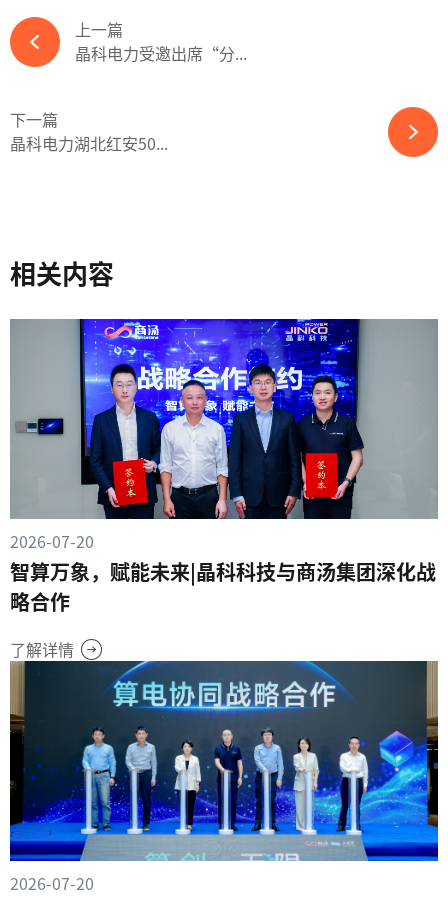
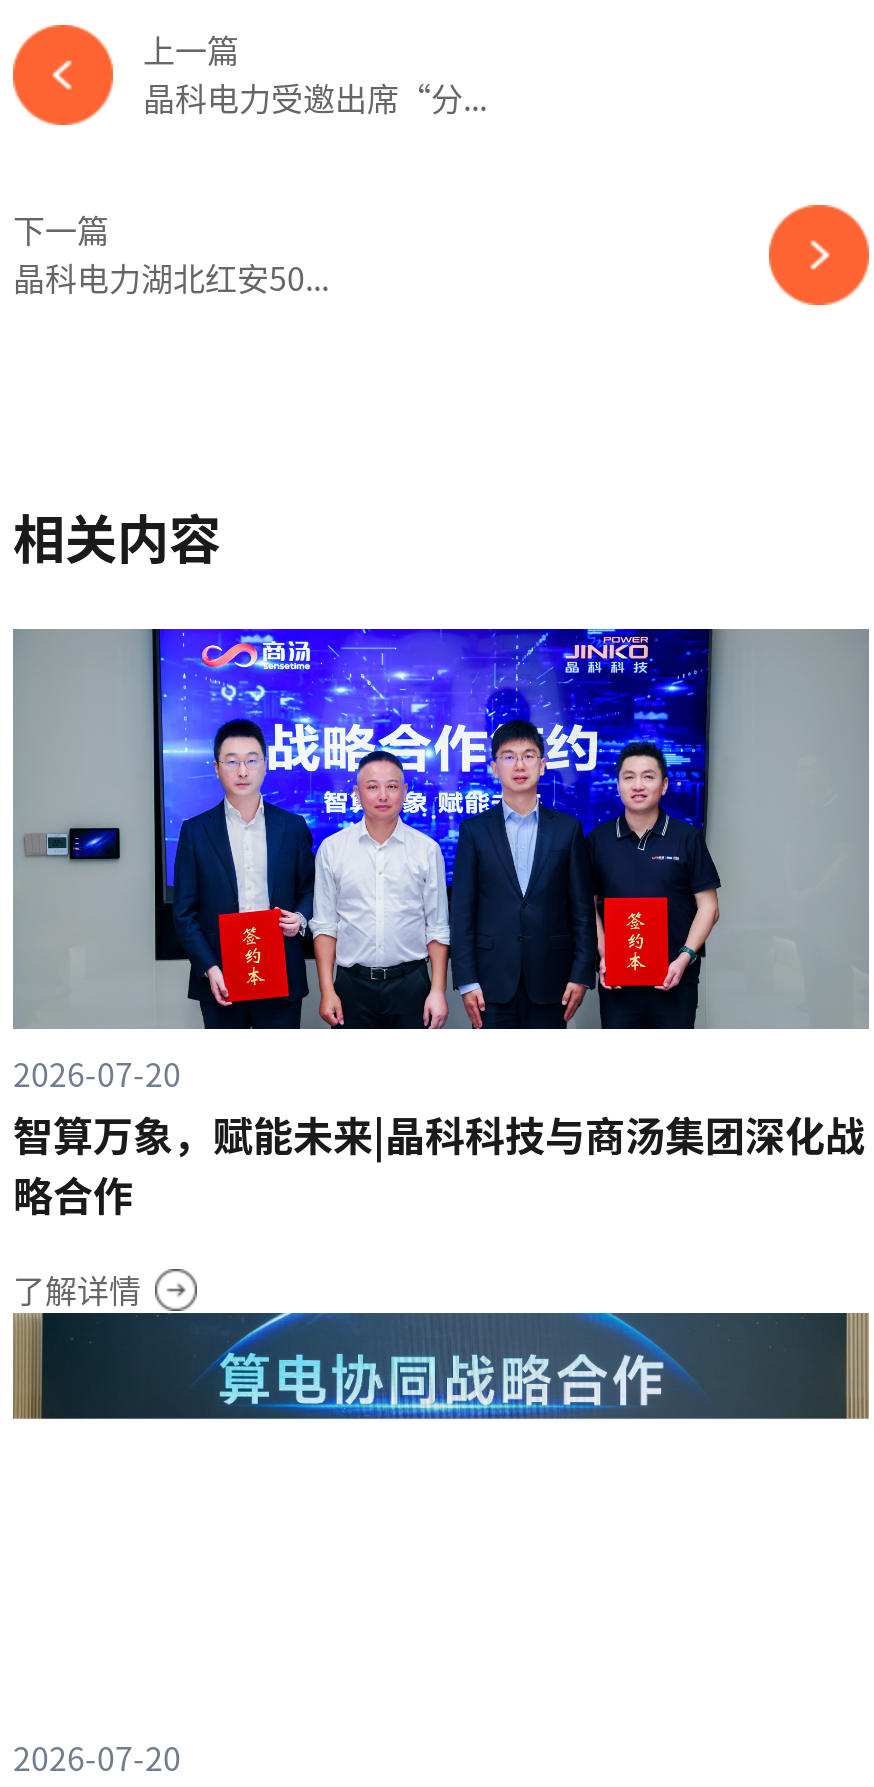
- [image]
